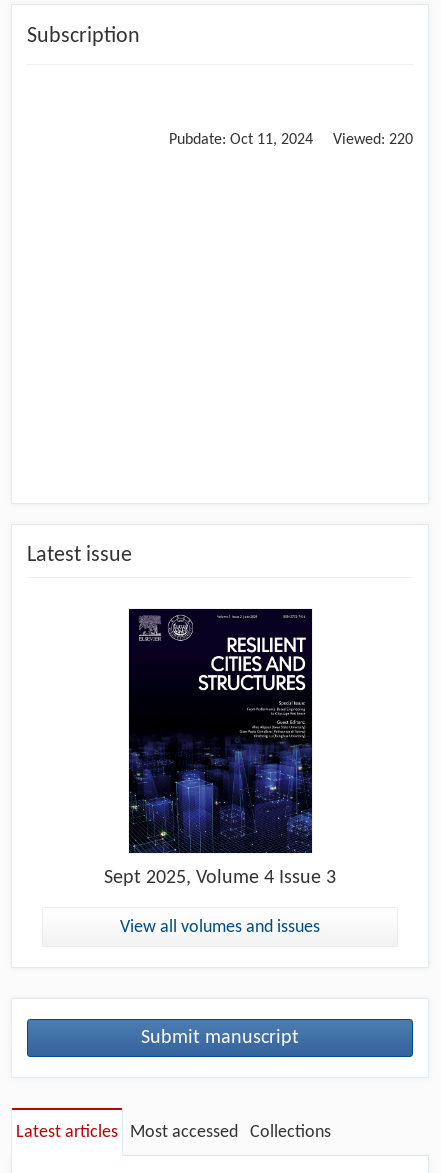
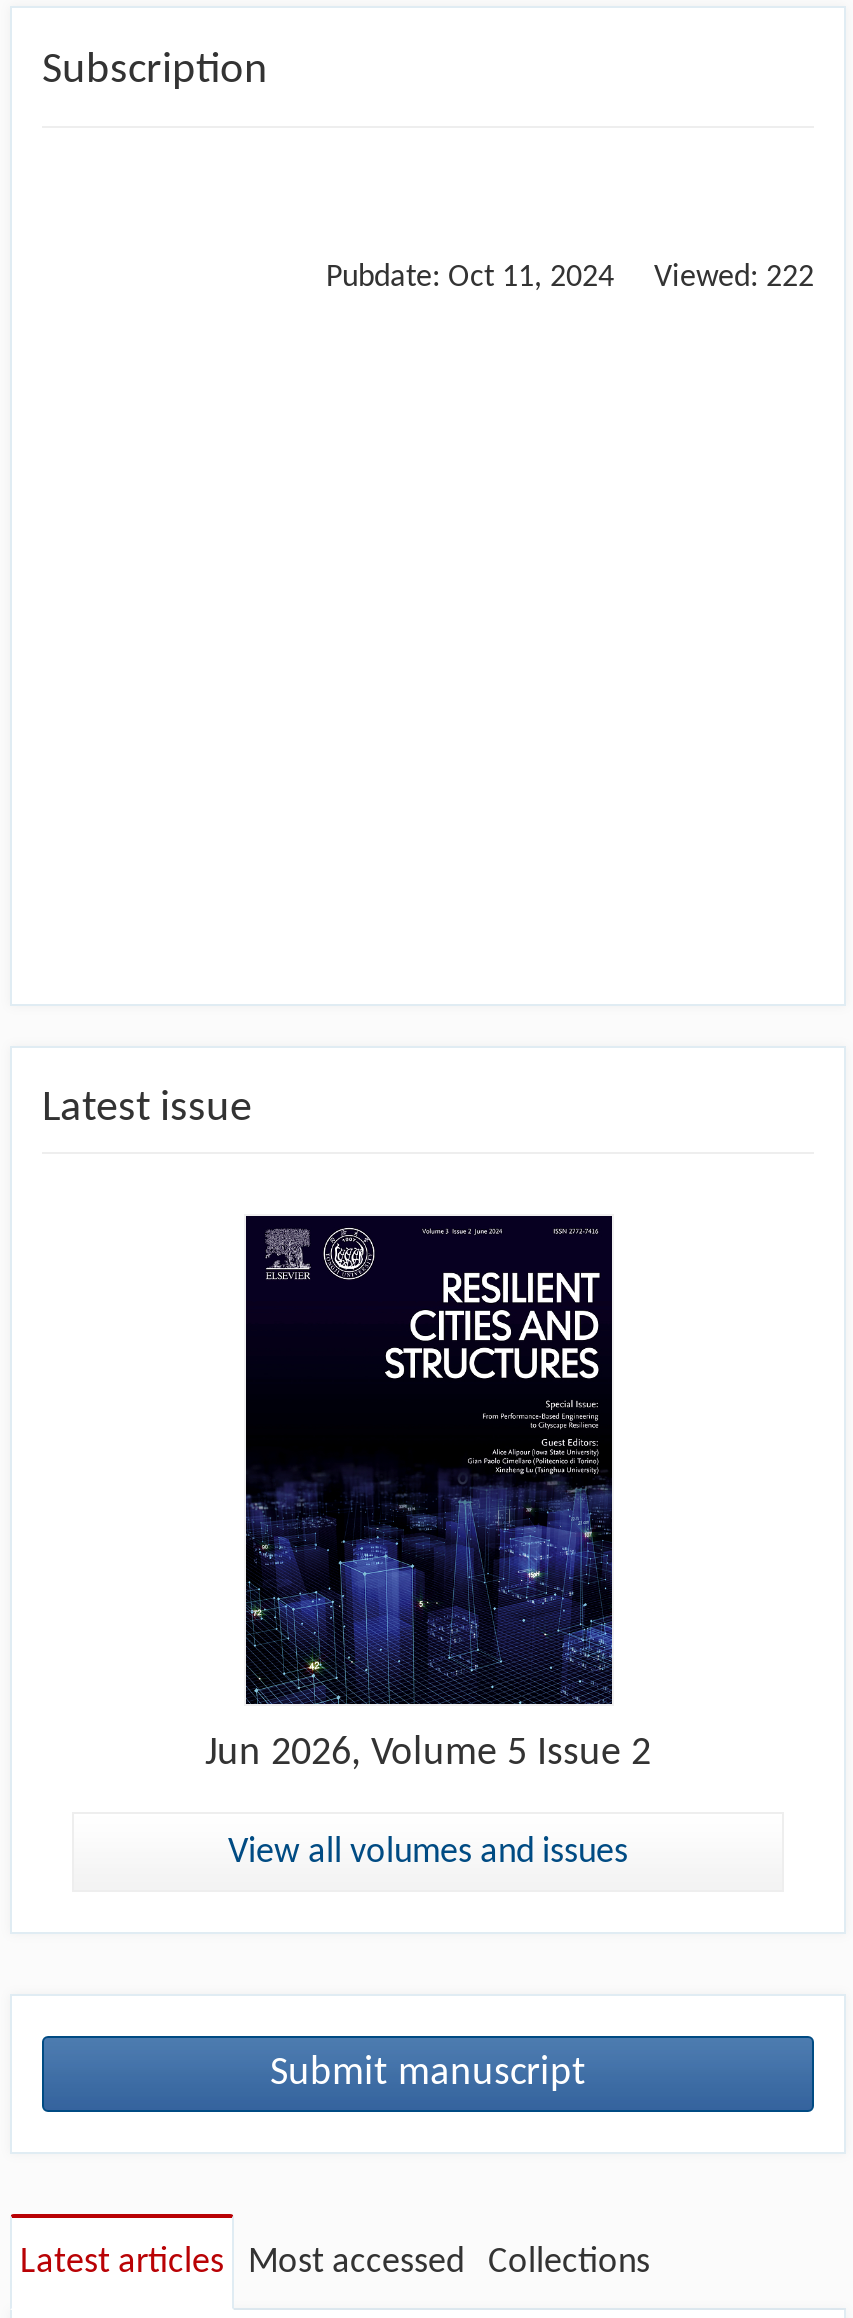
- Pubdate: Oct 11, 2024 Viewed: 220
+ Pubdate: Oct 11, 2024 Viewed: 222

- Sept 2025, Volume 4 Issue 3
+ Jun 2026, Volume 5 Issue 2
